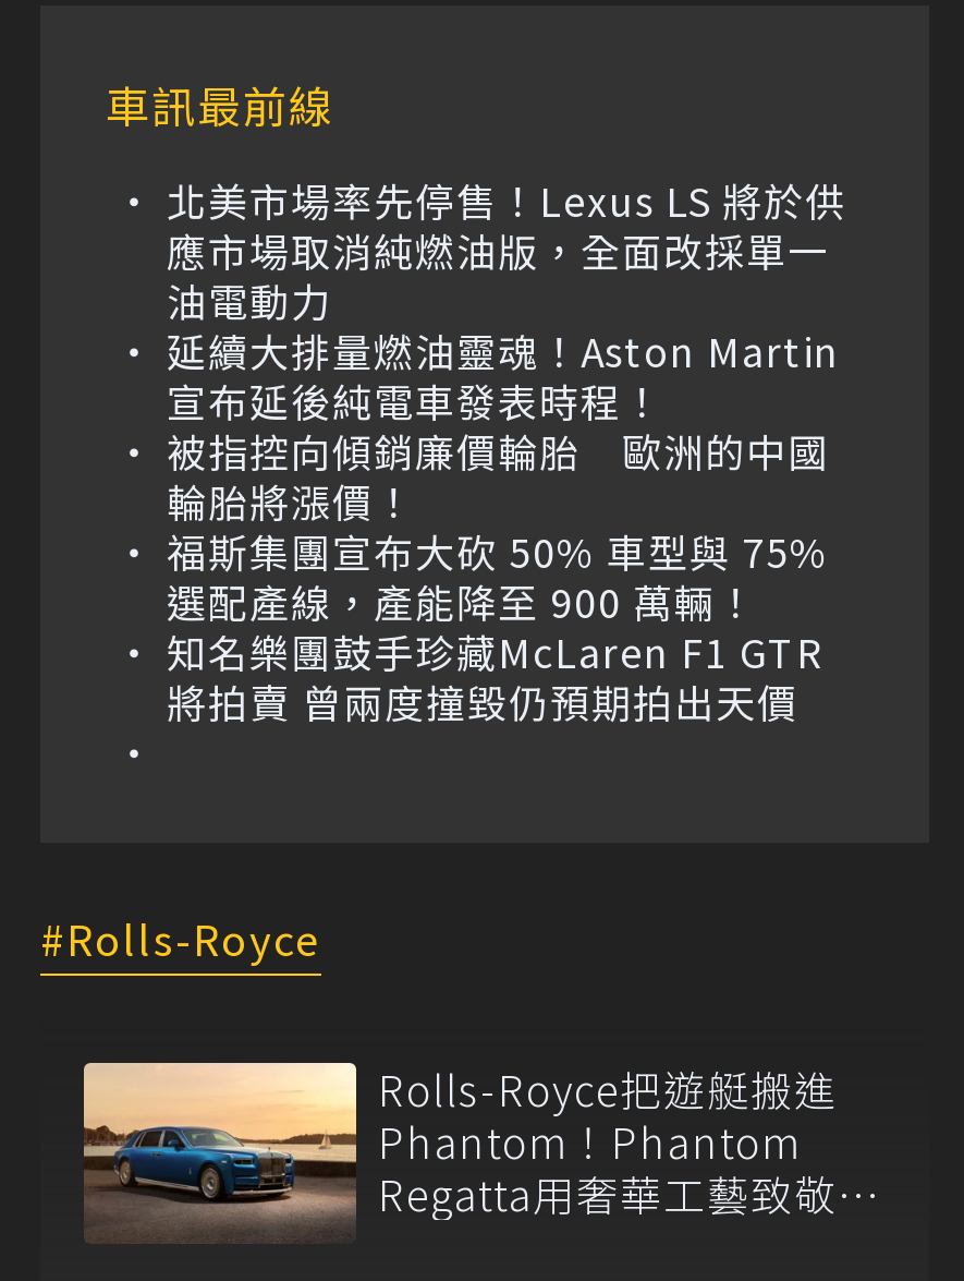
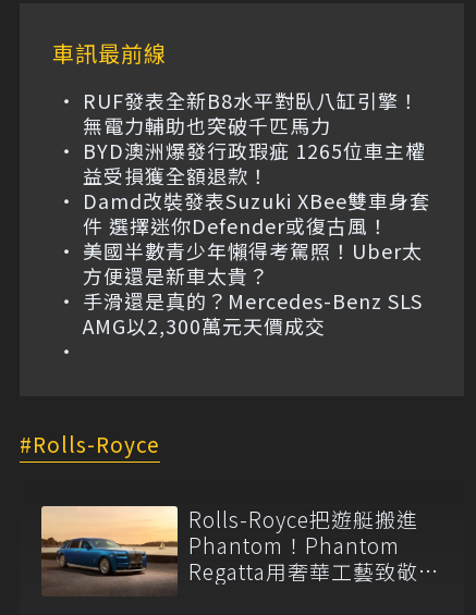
- 北美市場率先停售！Lexus LS 將於供
- 應市場取消純燃油版，全面改採單一
- 油電動力
- 延續大排量燃油靈魂！Aston Martin
- 宣布延後純電車發表時程！
- 被指控向傾銷廉價輪胎 歐洲的中國
- 輪胎將漲價！
- 福斯集團宣布大砍 50% 車型與 75%
- 選配產線，產能降至 900 萬輛！
- 知名樂團鼓手珍藏McLaren F1 GTR
- 將拍賣 曾兩度撞毀仍預期拍出天價
+ RUF發表全新B8水平對臥八缸引擎！
+ 無電力輔助也突破千匹馬力
+ BYD澳洲爆發行政瑕疵 1265位車主權
+ 益受損獲全額退款！
+ Damd改裝發表Suzuki XBee雙車身套
+ 件 選擇迷你Defender或復古風！
+ 美國半數青少年懶得考駕照！Uber太
+ 方便還是新車太貴？
+ 手滑還是真的？Mercedes-Benz SLS
+ AMG以2,300萬元天價成交
